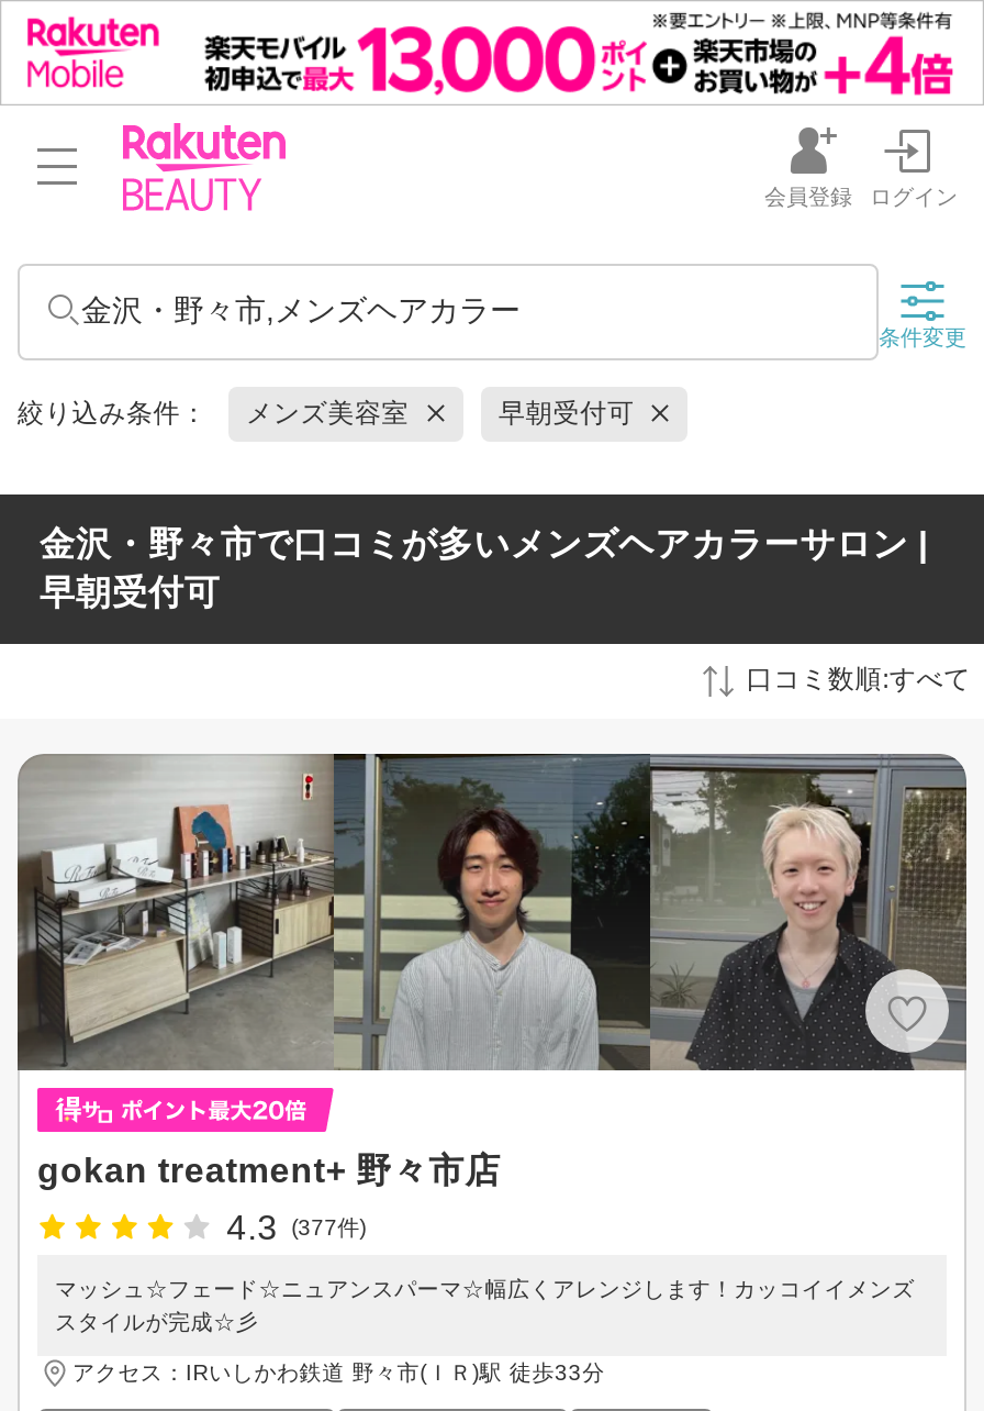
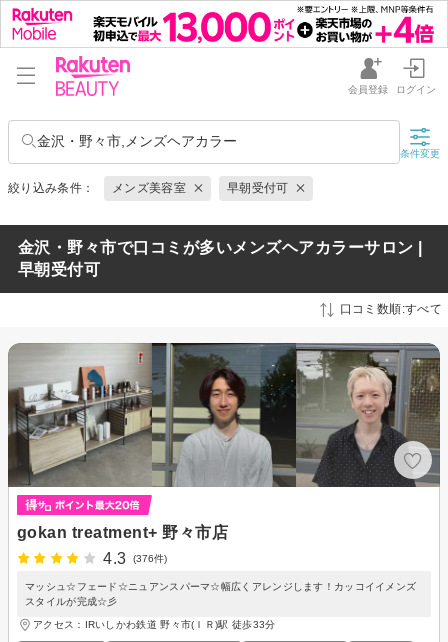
- 4.3 (377件)
+ 4.3 (376件)
